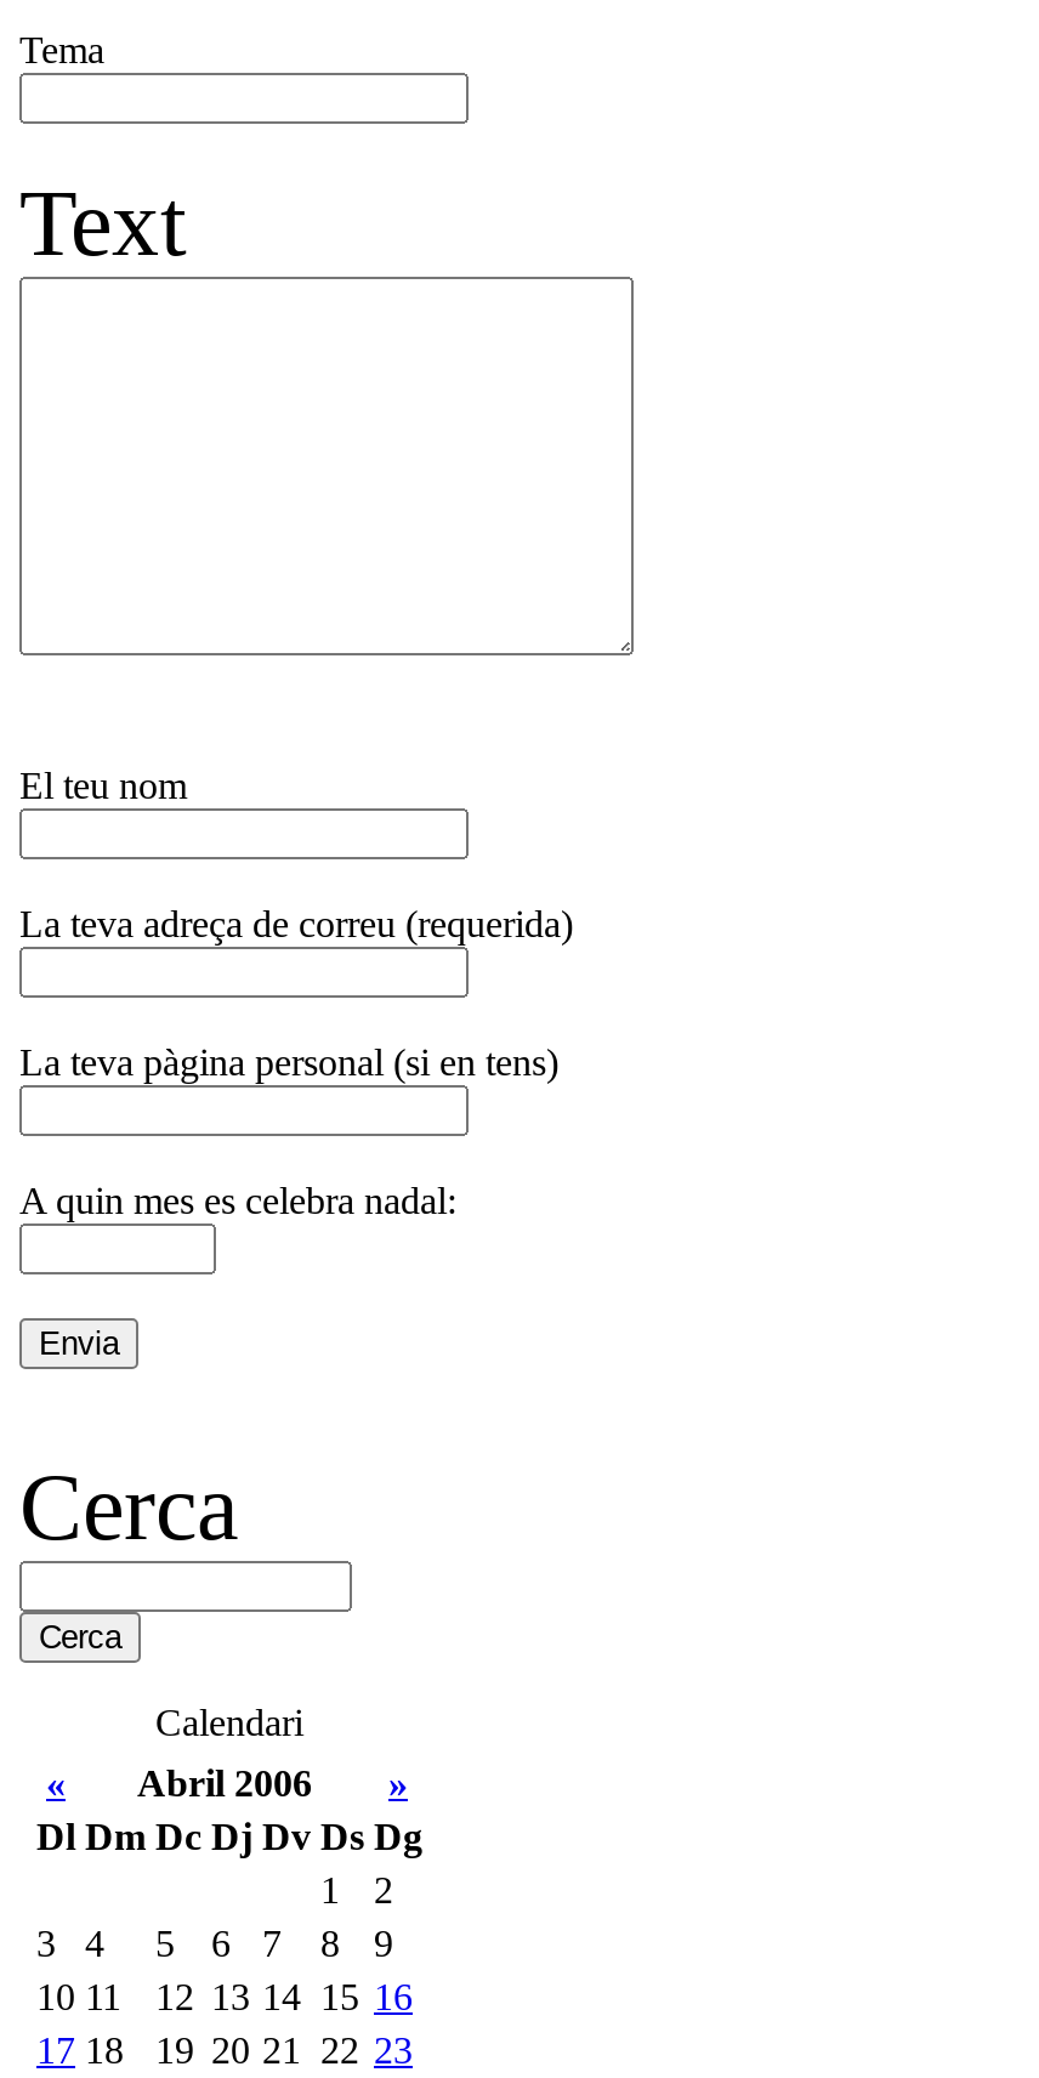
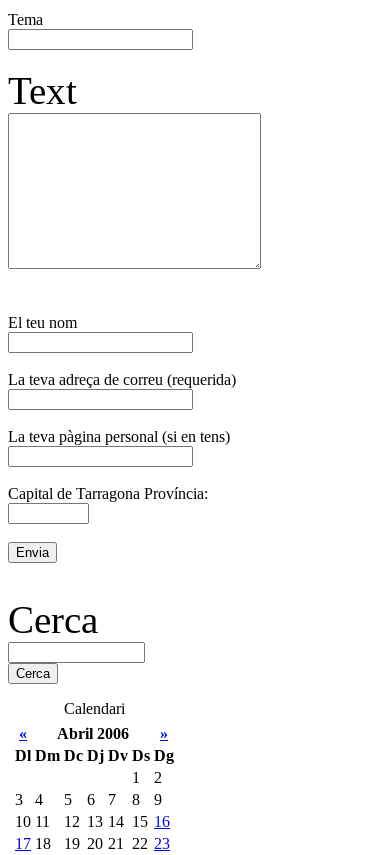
- A quin mes es celebra nadal:
+ Capital de Tarragona Província:
